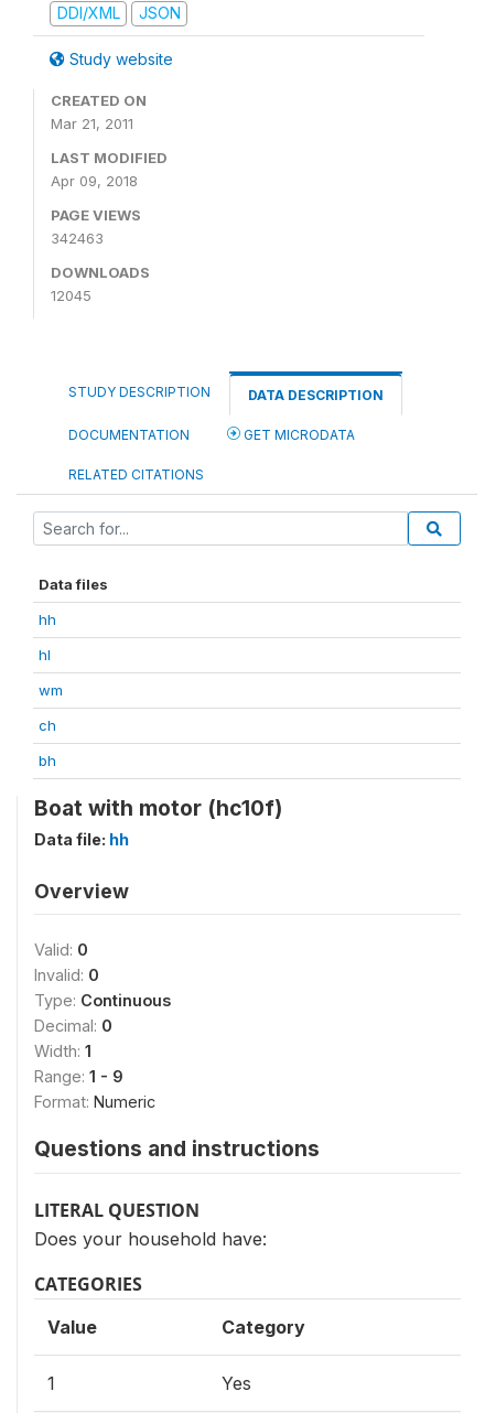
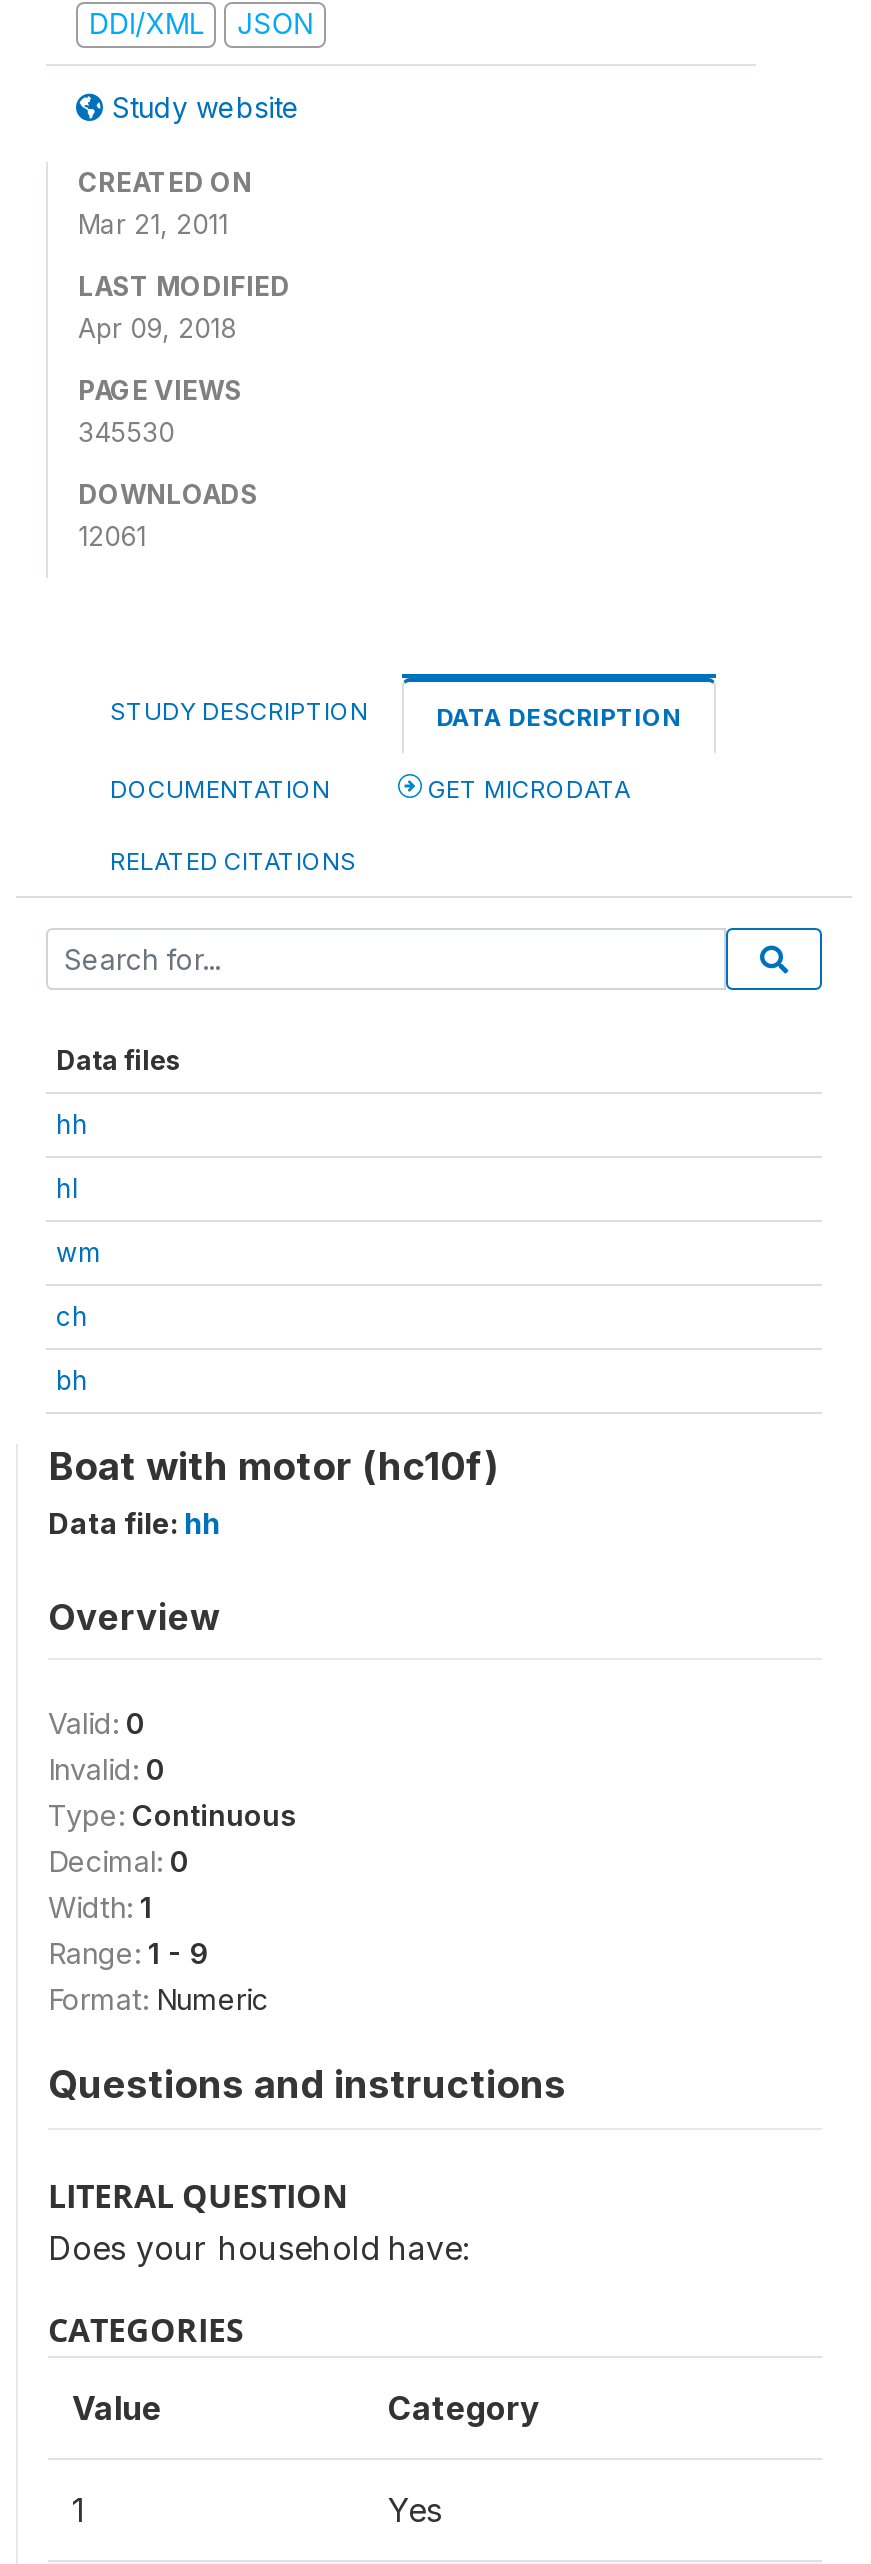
- 342463
+ 345530

- 12045
+ 12061
